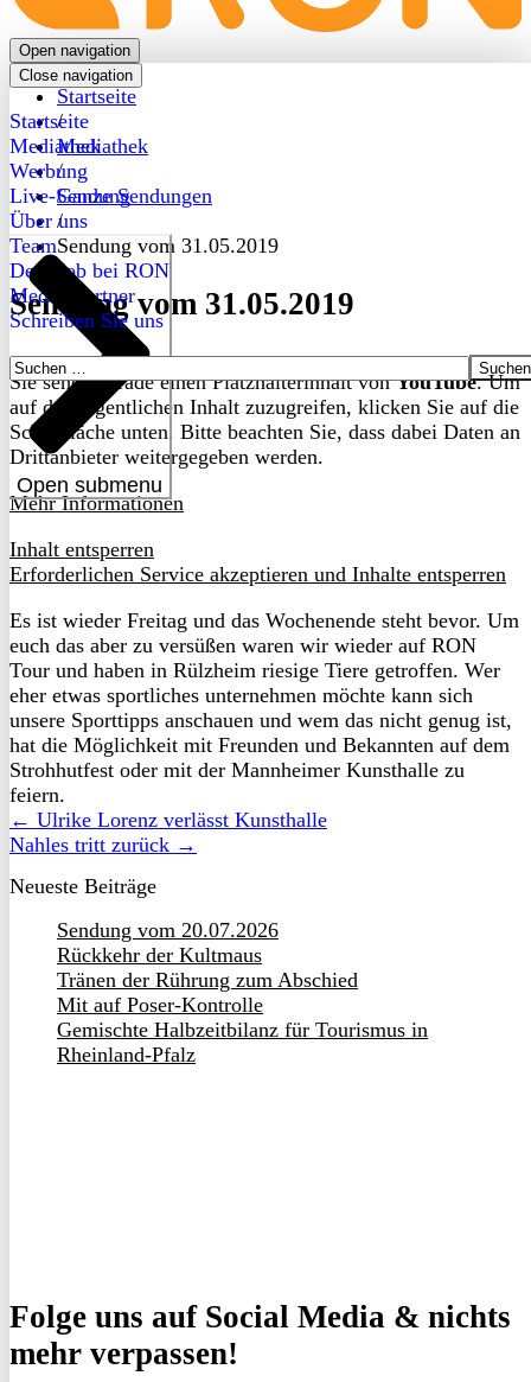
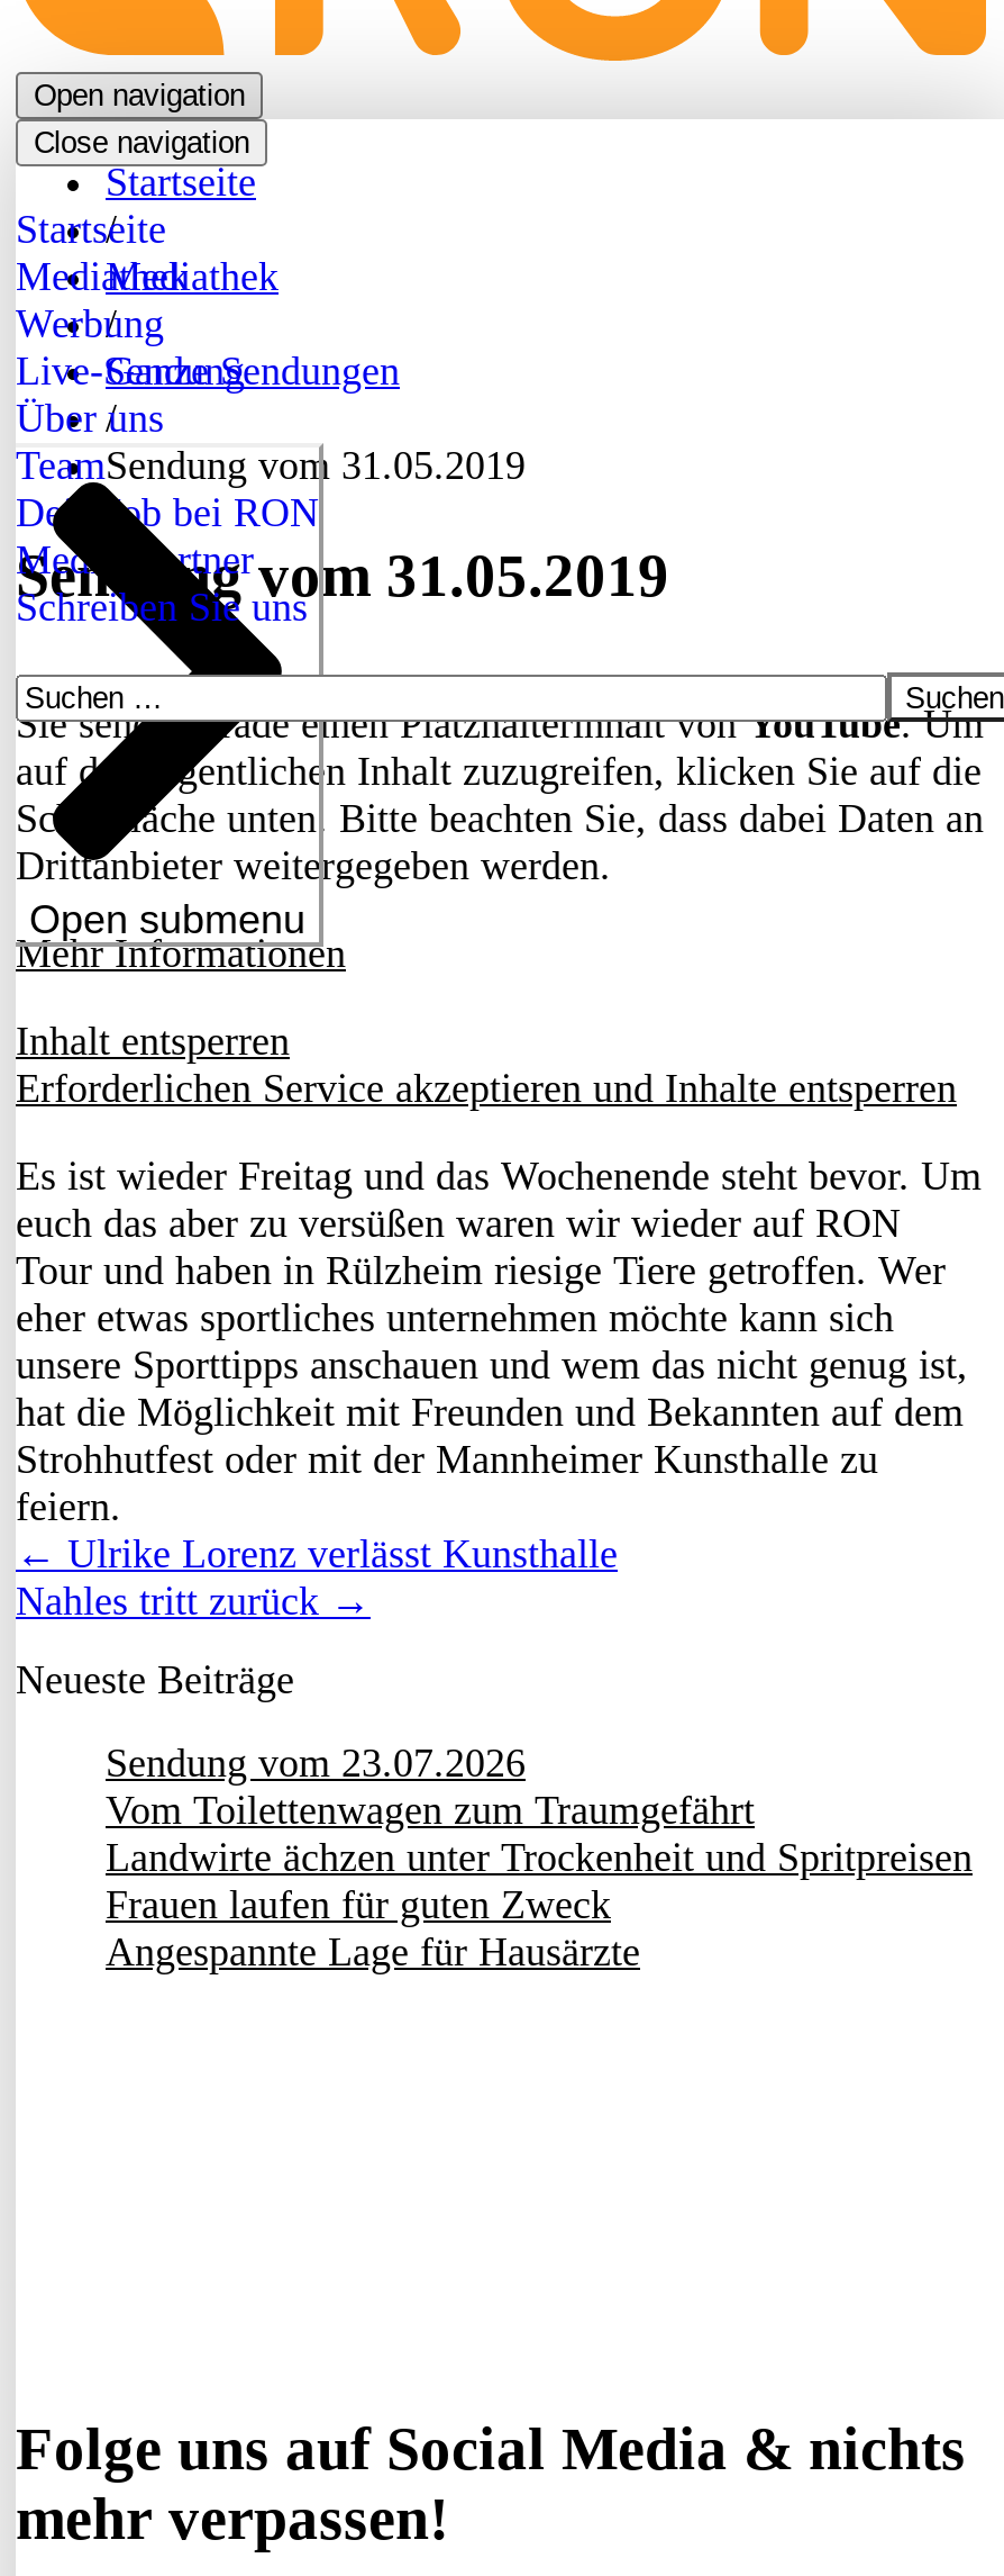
- Sendung vom 20.07.2026
- Rückkehr der Kultmaus
- Tränen der Rührung zum Abschied
- Mit auf Poser-Kontrolle
- Gemischte Halbzeitbilanz für Tourismus in
- Rheinland-Pfalz
+ Sendung vom 23.07.2026
+ Vom Toilettenwagen zum Traumgefährt
+ Landwirte ächzen unter Trockenheit und Spritpreisen
+ Frauen laufen für guten Zweck
+ Angespannte Lage für Hausärzte
